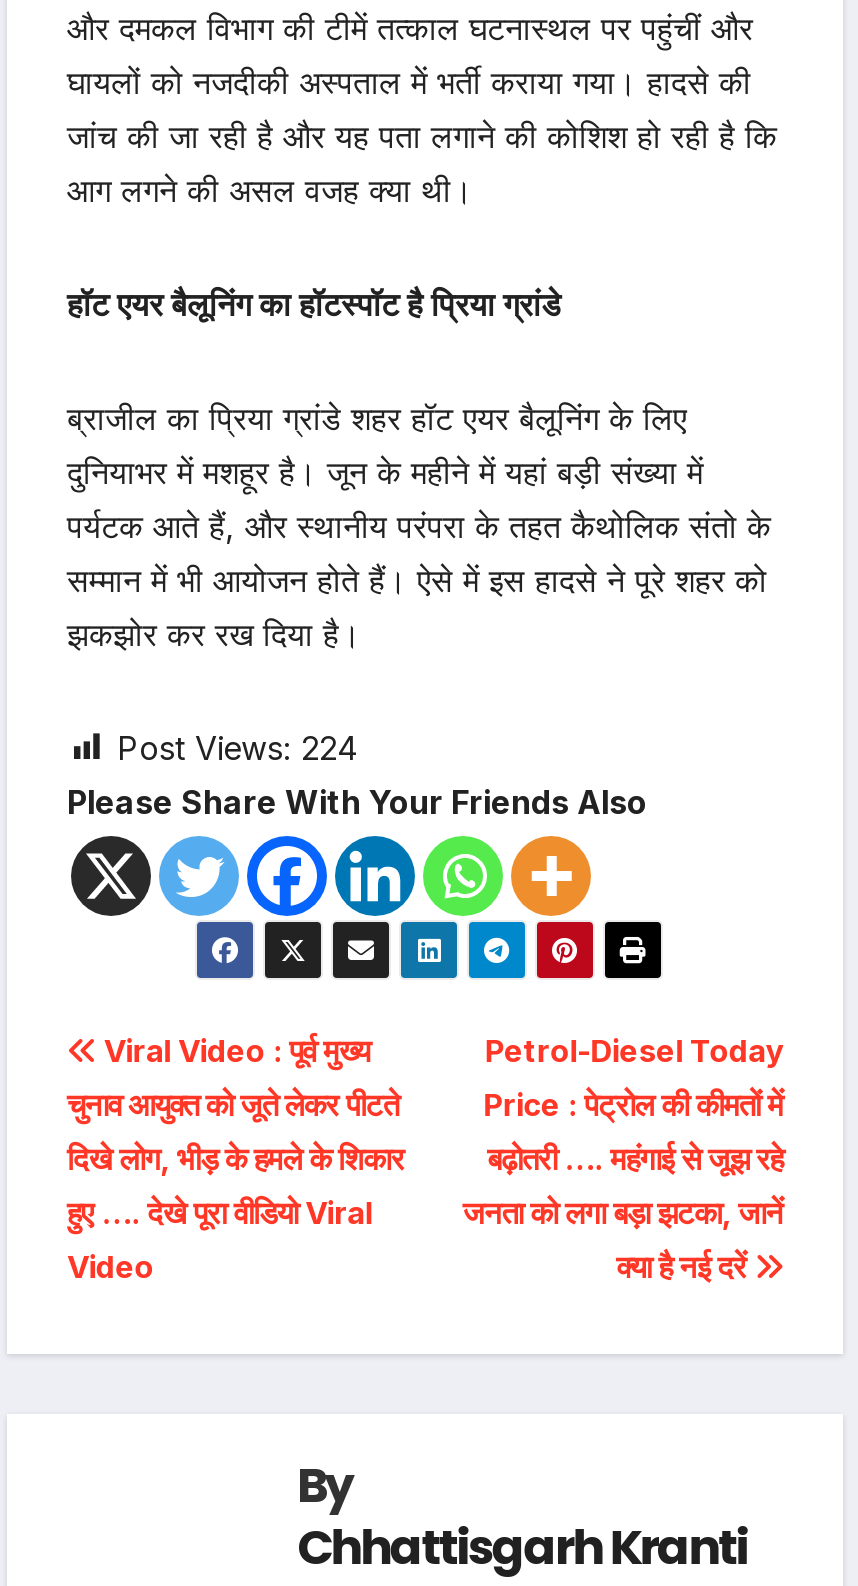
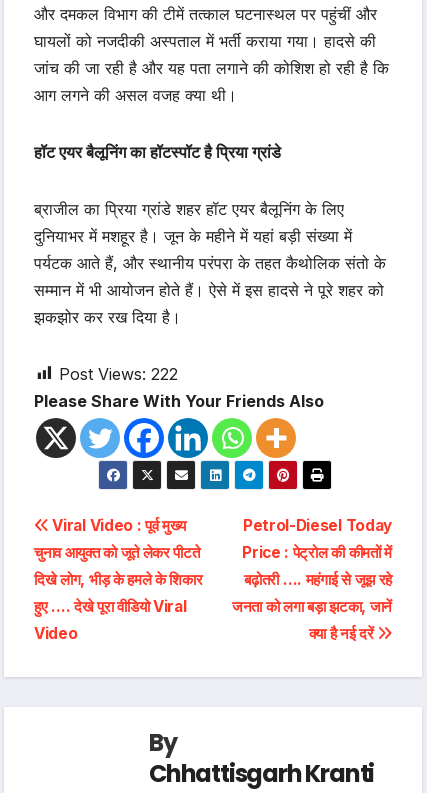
- Post Views: 224
+ Post Views: 222
